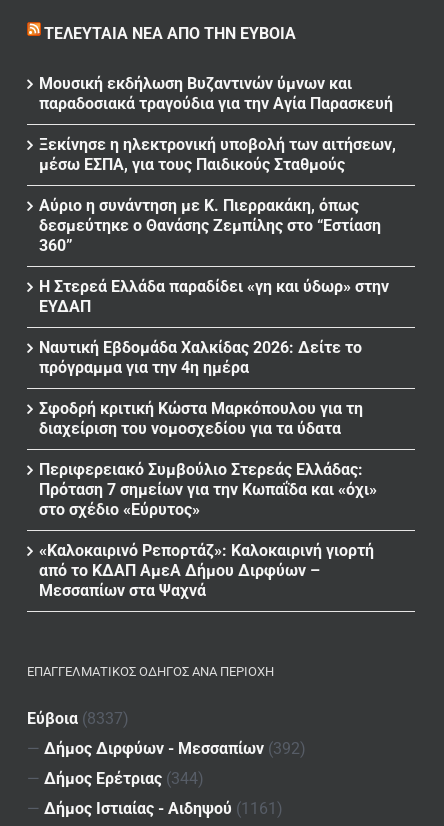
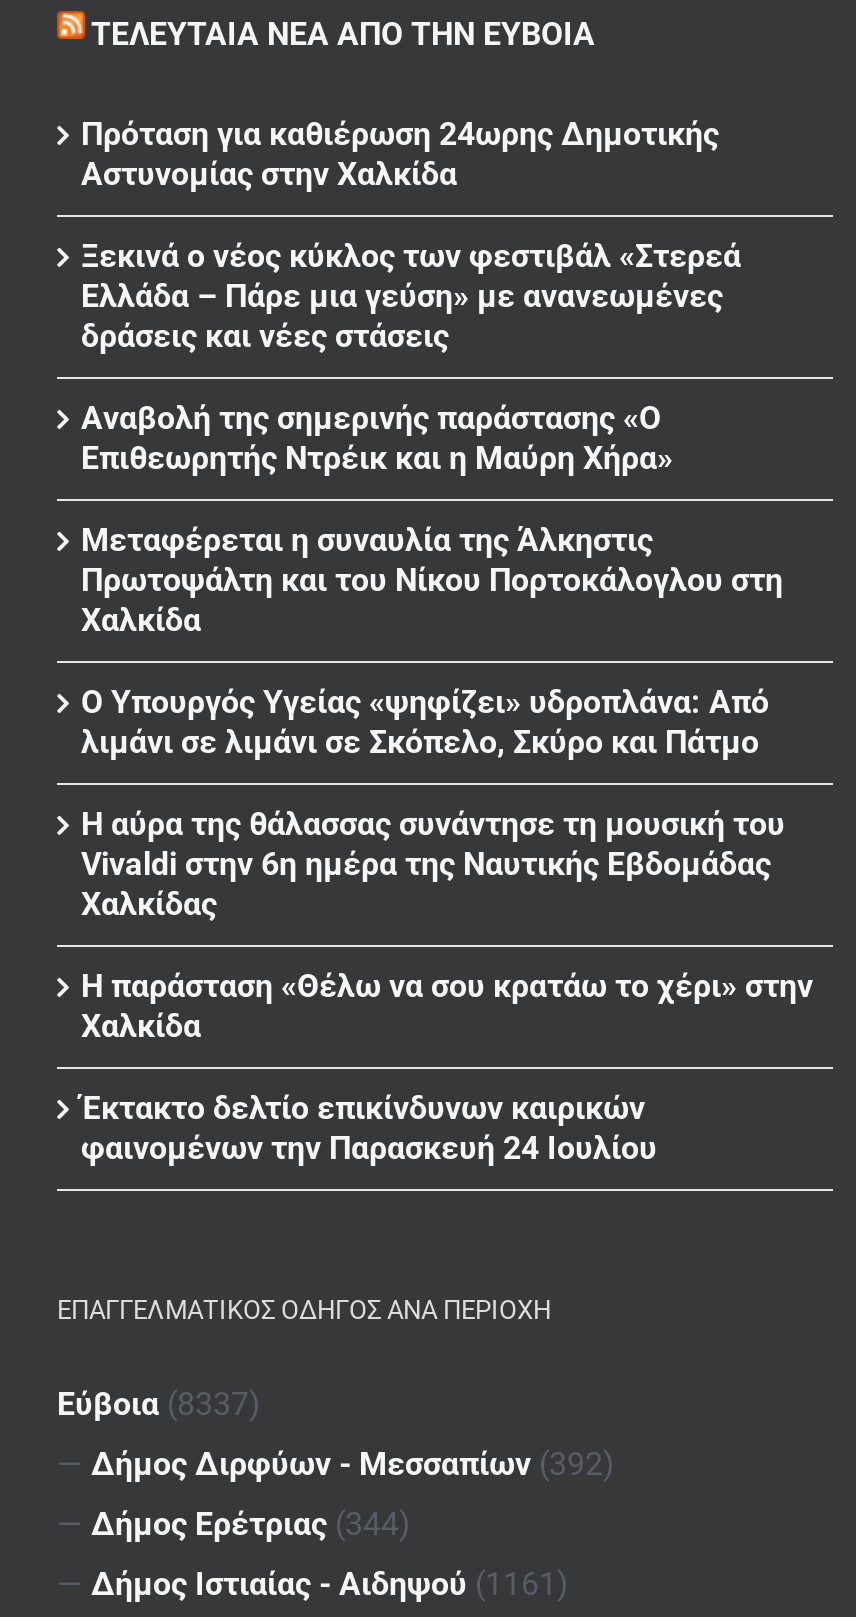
- Μουσική εκδήλωση Βυζαντινών ύμνων και
- παραδοσιακά τραγούδια για την Αγία Παρασκευή
+ Πρόταση για καθιέρωση 24ωρης Δημοτικής
+ Αστυνομίας στην Χαλκίδα

- Ξεκίνησε η ηλεκτρονική υποβολή των αιτήσεων,
- μέσω ΕΣΠΑ, για τους Παιδικούς Σταθμούς
+ Ξεκινά ο νέος κύκλος των φεστιβάλ «Στερεά
+ Ελλάδα – Πάρε μια γεύση» με ανανεωμένες
+ δράσεις και νέες στάσεις

- Αύριο η συνάντηση με Κ. Πιερρακάκη, όπως
- δεσμεύτηκε ο Θανάσης Ζεμπίλης στο “Εστίαση
- 360”
+ Αναβολή της σημερινής παράστασης «Ο
+ Επιθεωρητής Ντρέικ και η Μαύρη Χήρα»

- Η Στερεά Ελλάδα παραδίδει «γη και ύδωρ» στην
- ΕΥΔΑΠ
+ Μεταφέρεται η συναυλία της Άλκηστις
+ Πρωτοψάλτη και του Νίκου Πορτοκάλογλου στη
+ Χαλκίδα

- Ναυτική Εβδομάδα Χαλκίδας 2026: Δείτε το
- πρόγραμμα για την 4η ημέρα
+ Ο Υπουργός Υγείας «ψηφίζει» υδροπλάνα: Από
+ λιμάνι σε λιμάνι σε Σκόπελο, Σκύρο και Πάτμο

- Σφοδρή κριτική Κώστα Μαρκόπουλου για τη
- διαχείριση του νομοσχεδίου για τα ύδατα
+ Η αύρα της θάλασσας συνάντησε τη μουσική του
+ Vivaldi στην 6η ημέρα της Ναυτικής Εβδομάδας
+ Χαλκίδας

- Περιφερειακό Συμβούλιο Στερεάς Ελλάδας:
- Πρόταση 7 σημείων για την Κωπαΐδα και «όχι»
- στο σχέδιο «Εύρυτος»
+ Η παράσταση «Θέλω να σου κρατάω το χέρι» στην
+ Χαλκίδα

- «Καλοκαιρινό Ρεπορτάζ»: Καλοκαιρινή γιορτή
- από το ΚΔΑΠ ΑμεΑ Δήμου Διρφύων –
- Μεσσαπίων στα Ψαχνά
+ Έκτακτο δελτίο επικίνδυνων καιρικών
+ φαινομένων την Παρασκευή 24 Ιουλίου
